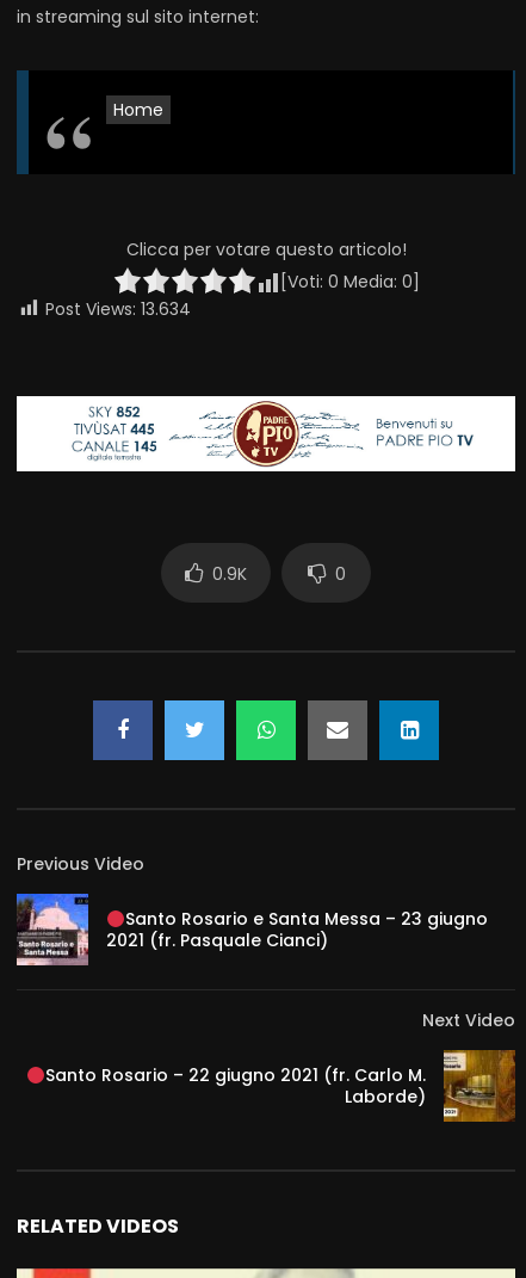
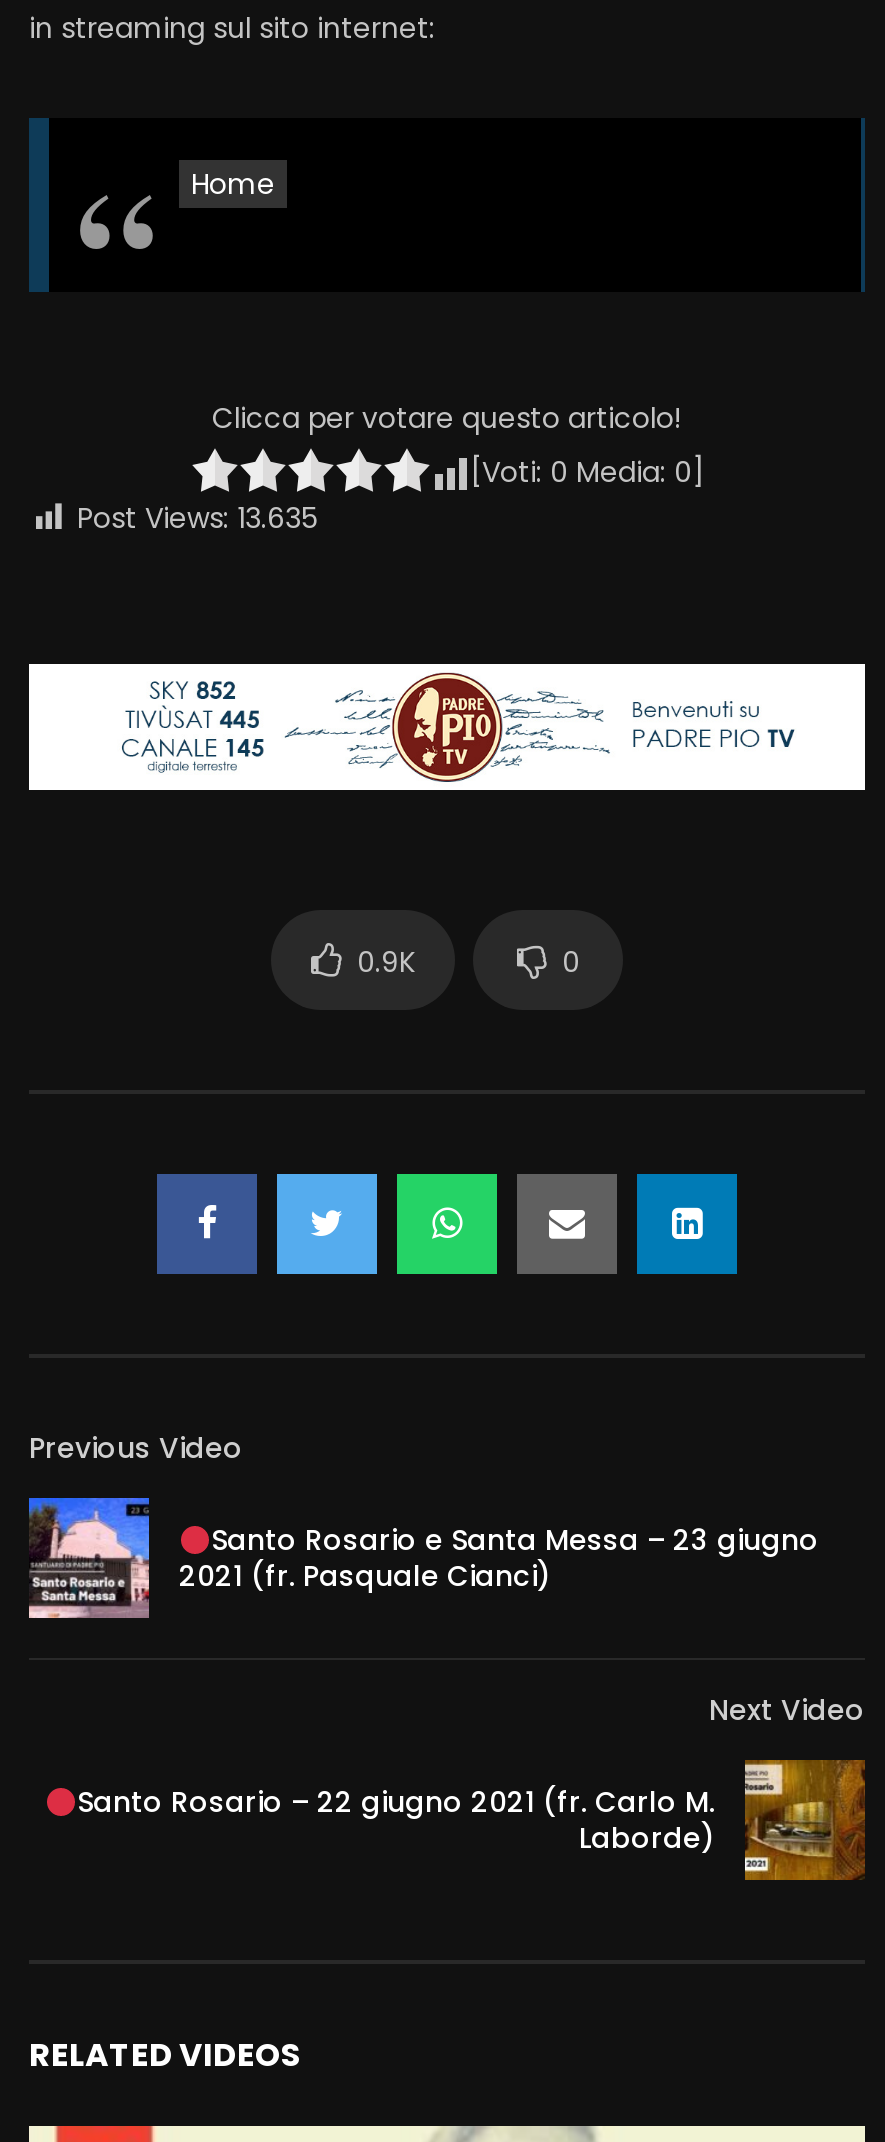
- Post Views: 13.634
+ Post Views: 13.635
